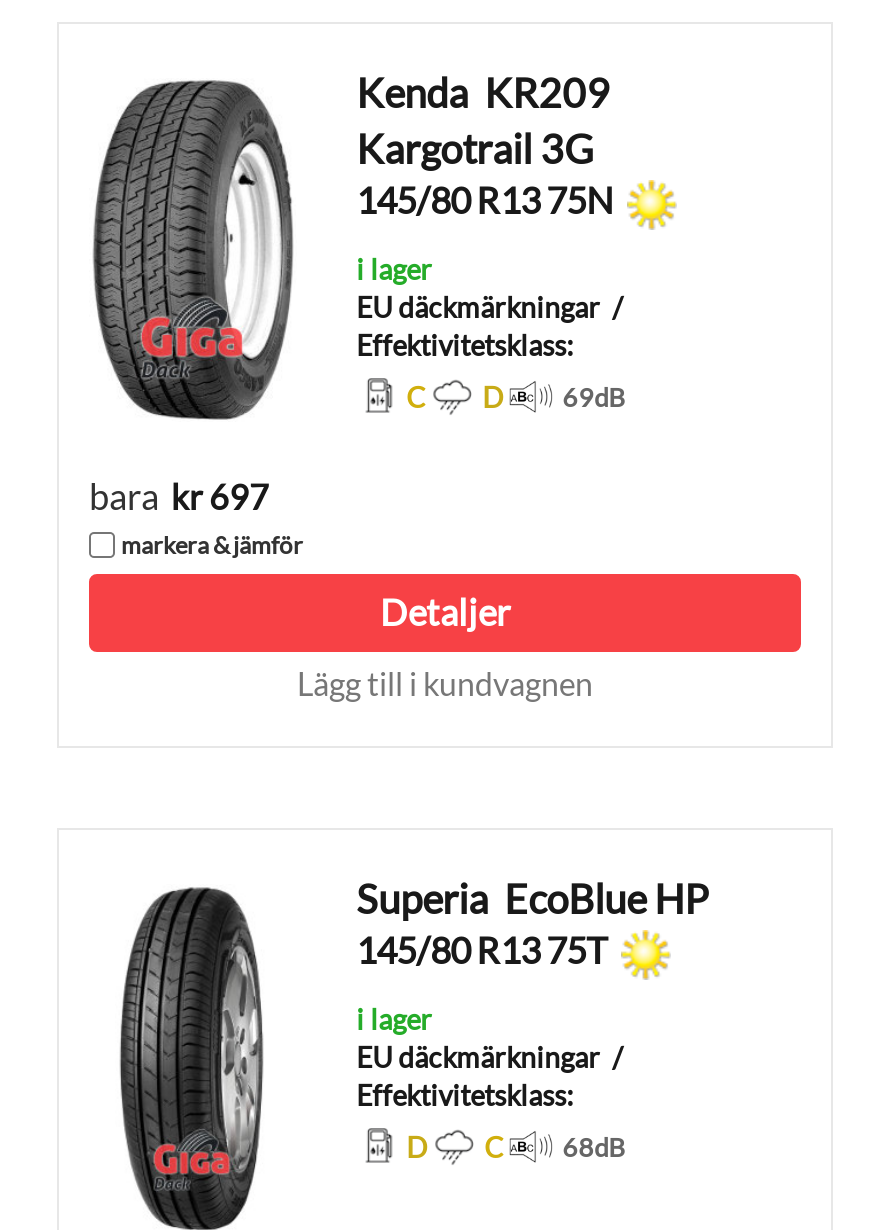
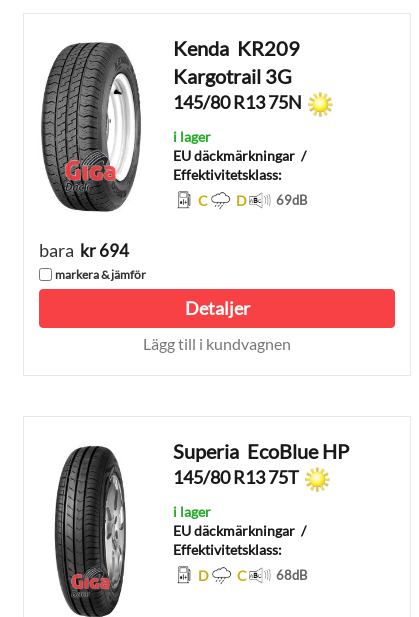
- bara kr 697
+ bara kr 694
